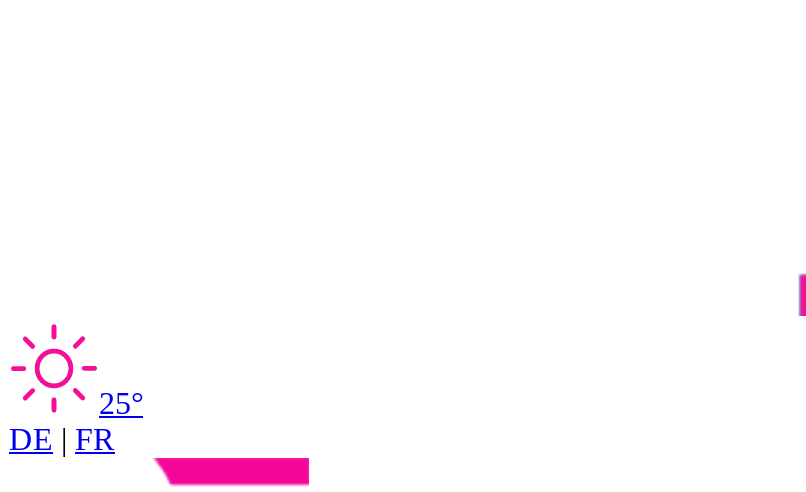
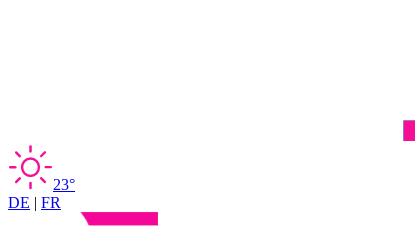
- 25°
+ 23°
